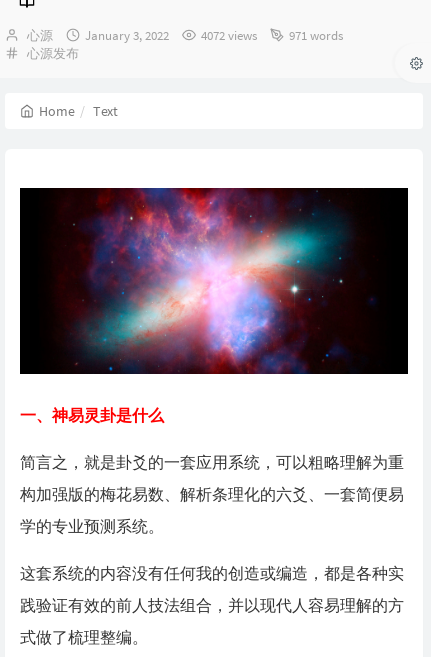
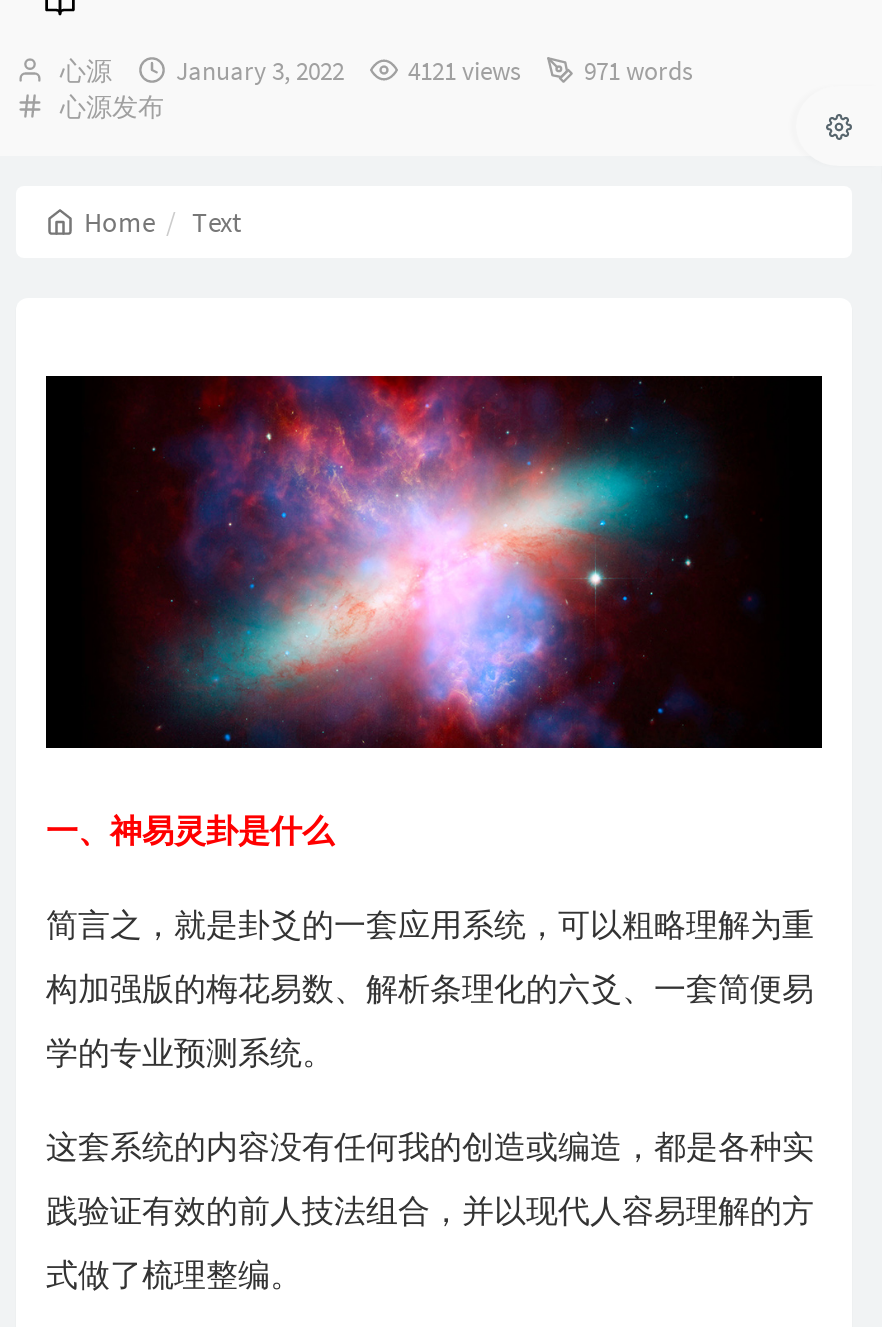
- 4072 views
+ 4121 views
